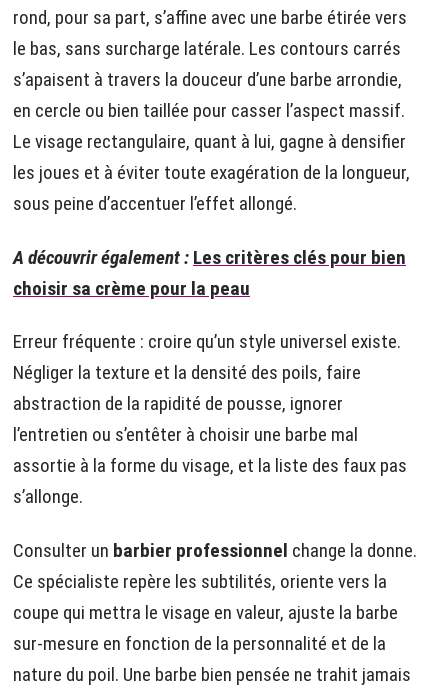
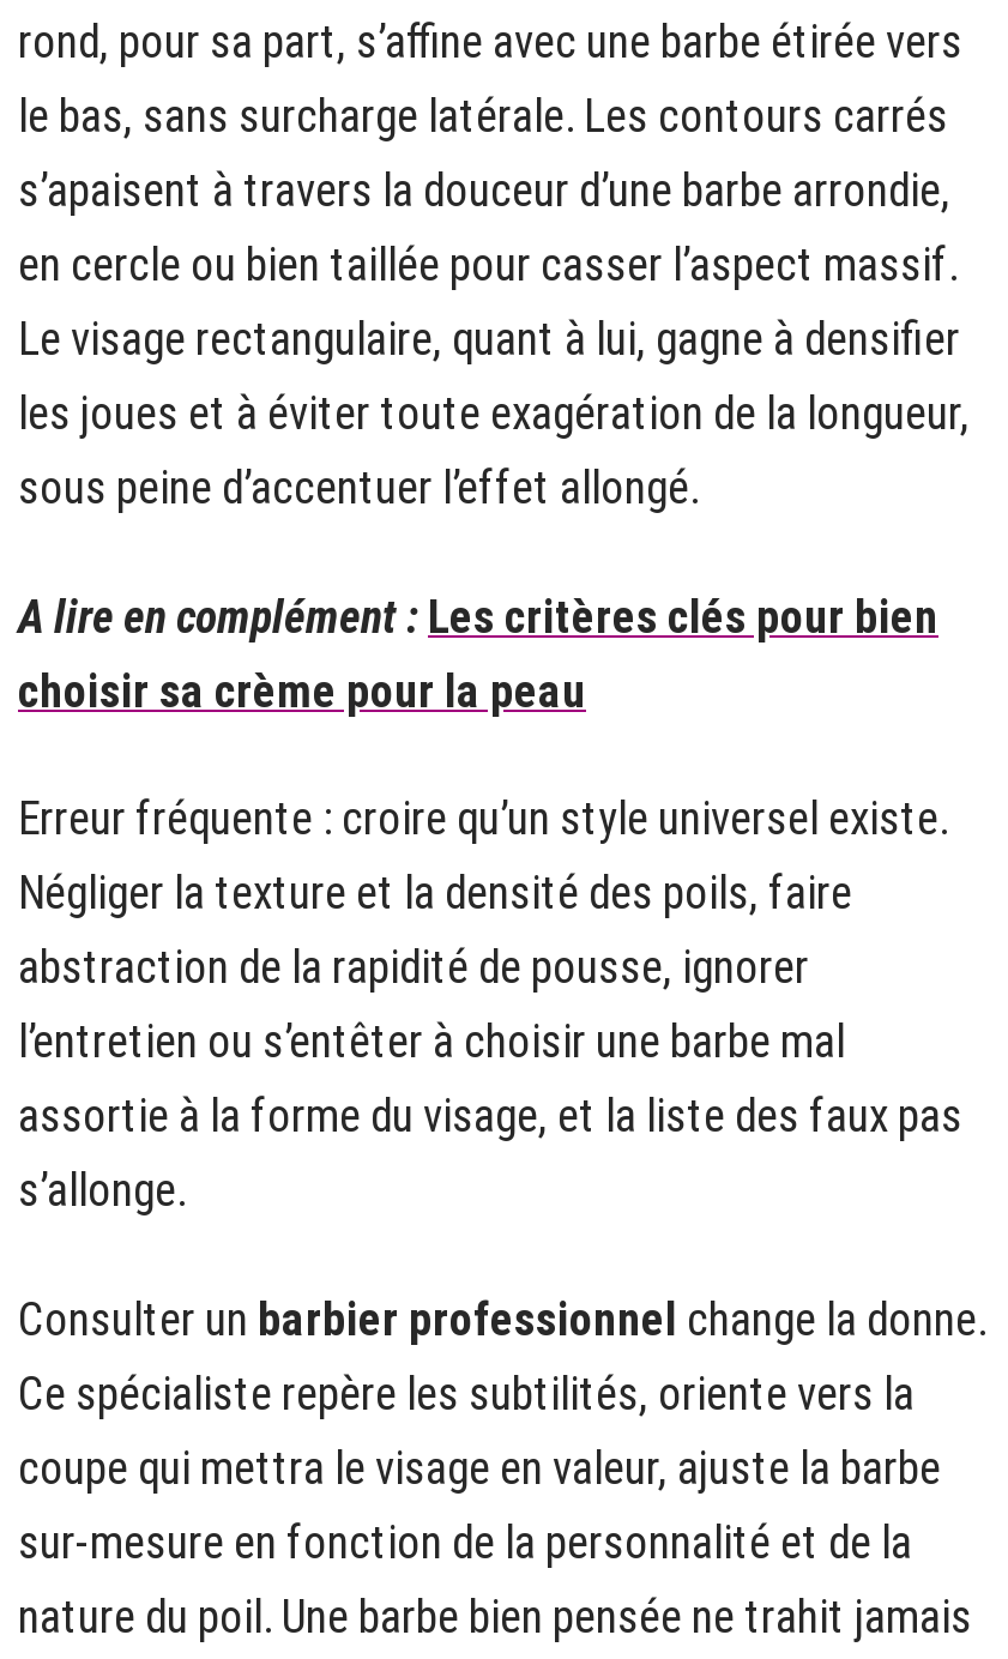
- A découvrir également : Les critères clés pour bien
+ A lire en complément : Les critères clés pour bien
